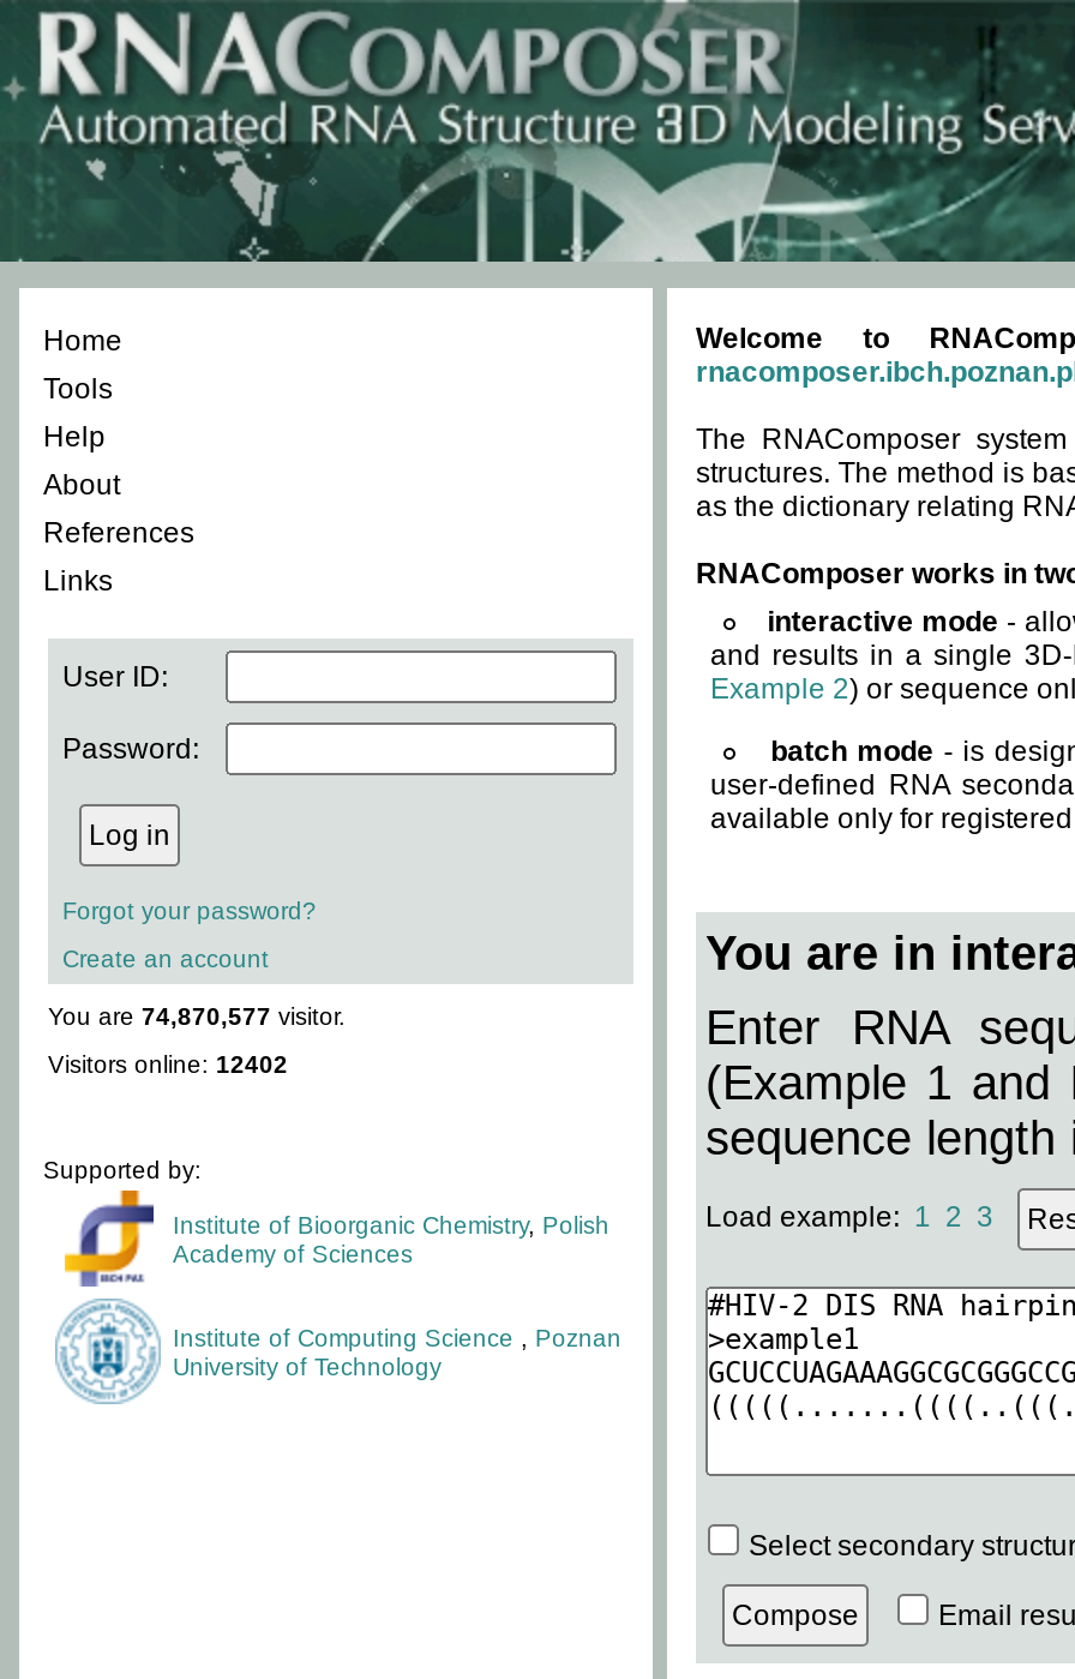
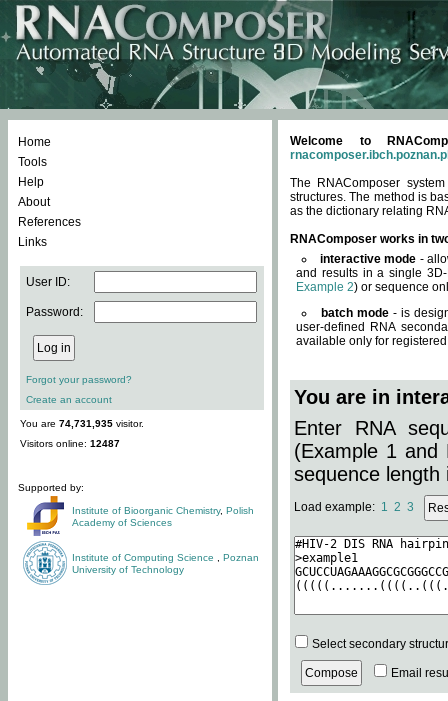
- You are 74,870,577 visitor.
+ You are 74,731,935 visitor.

- Visitors online: 12402
+ Visitors online: 12487
